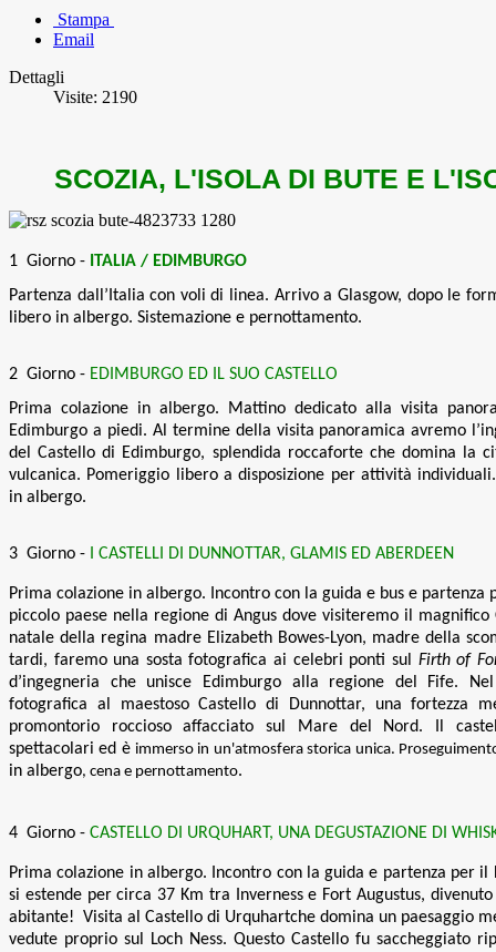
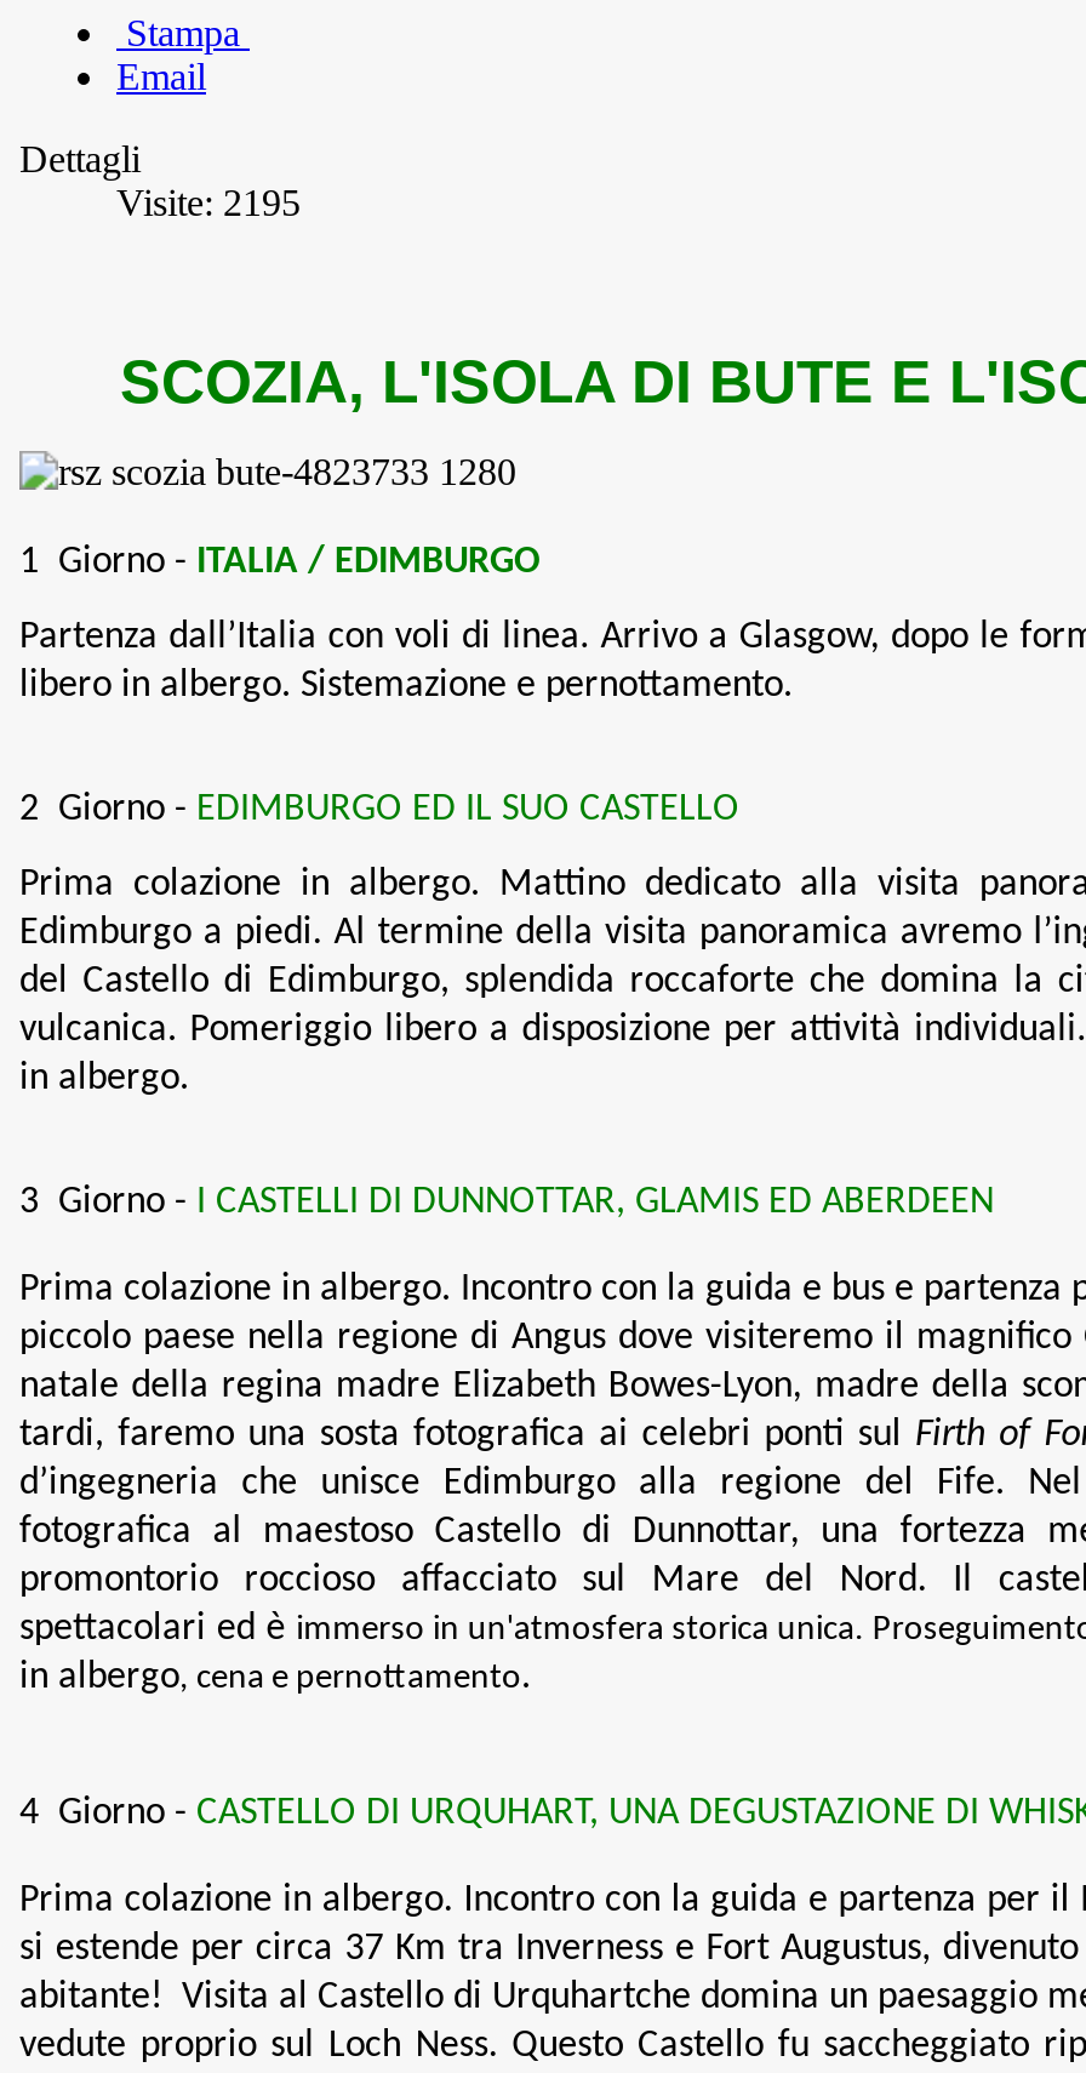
- Visite: 2190
+ Visite: 2195
